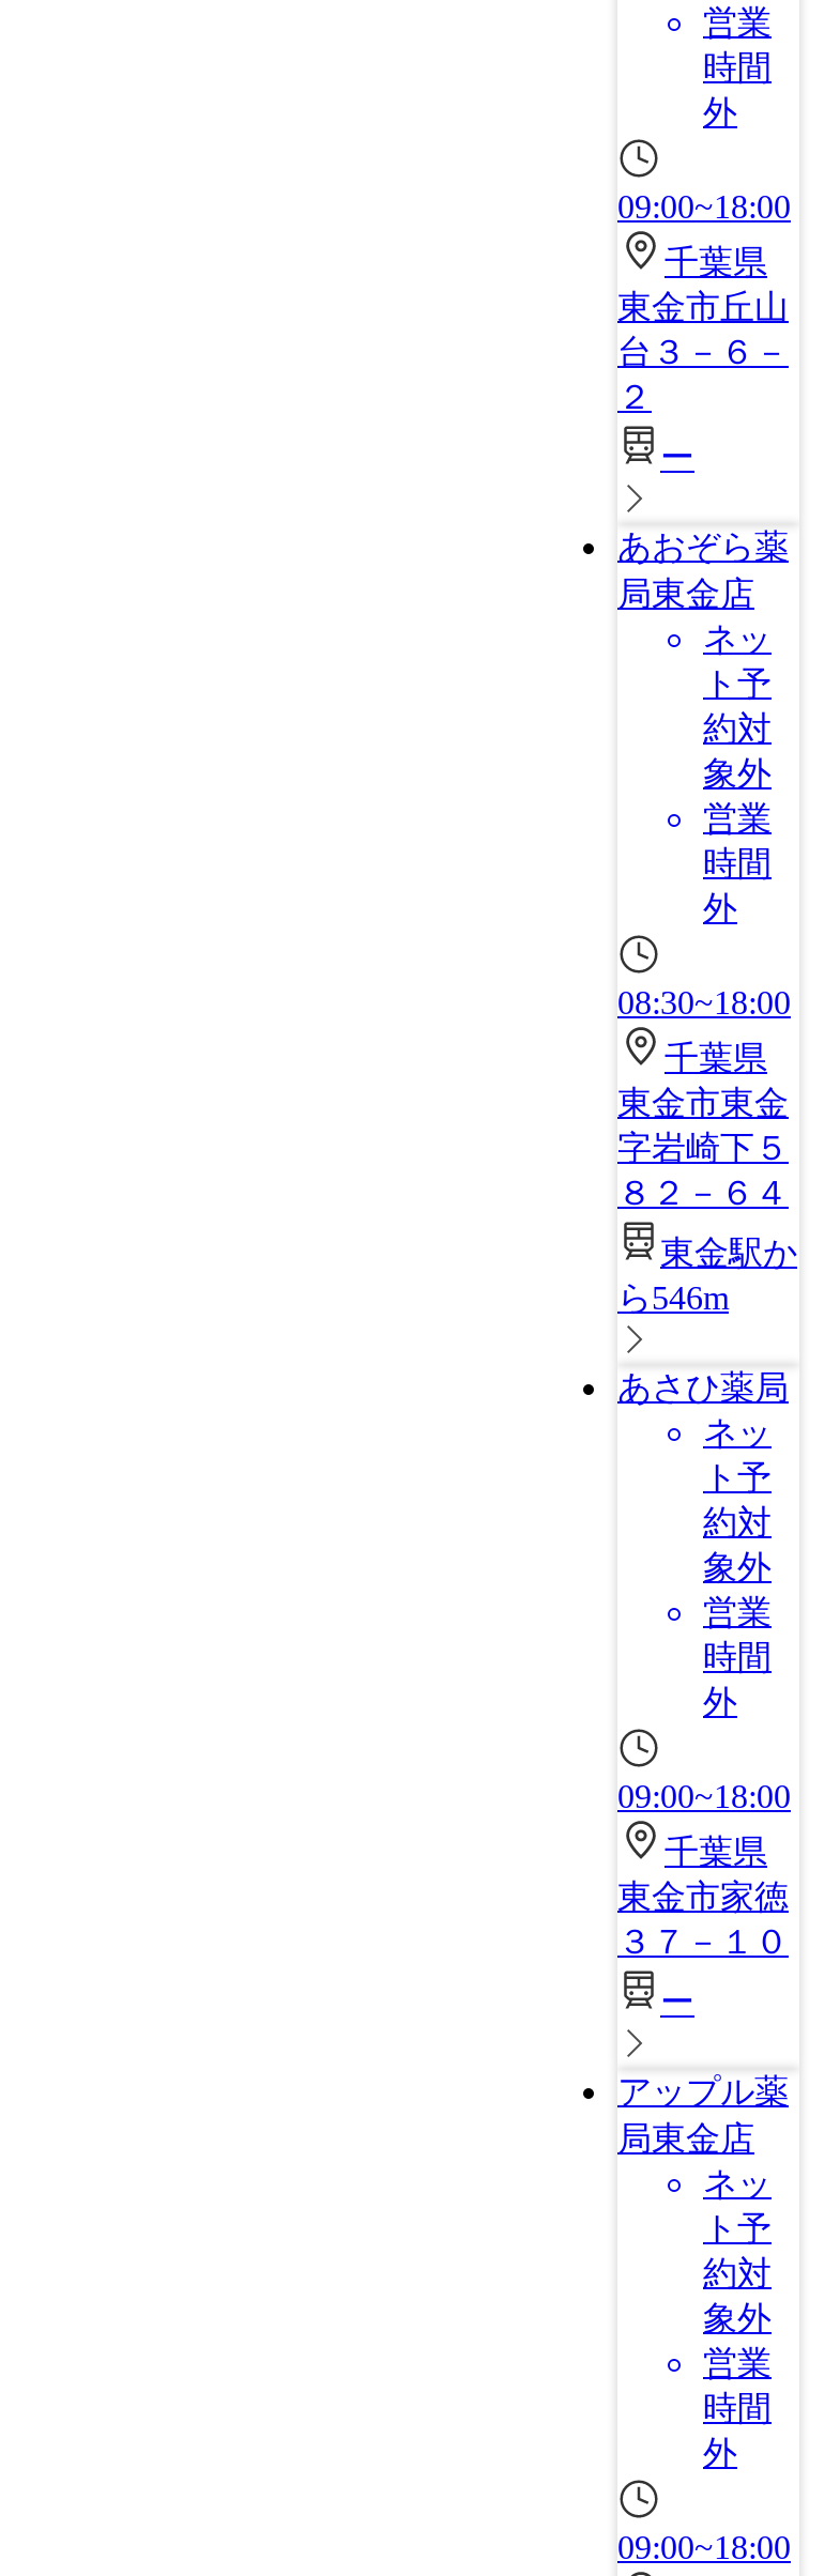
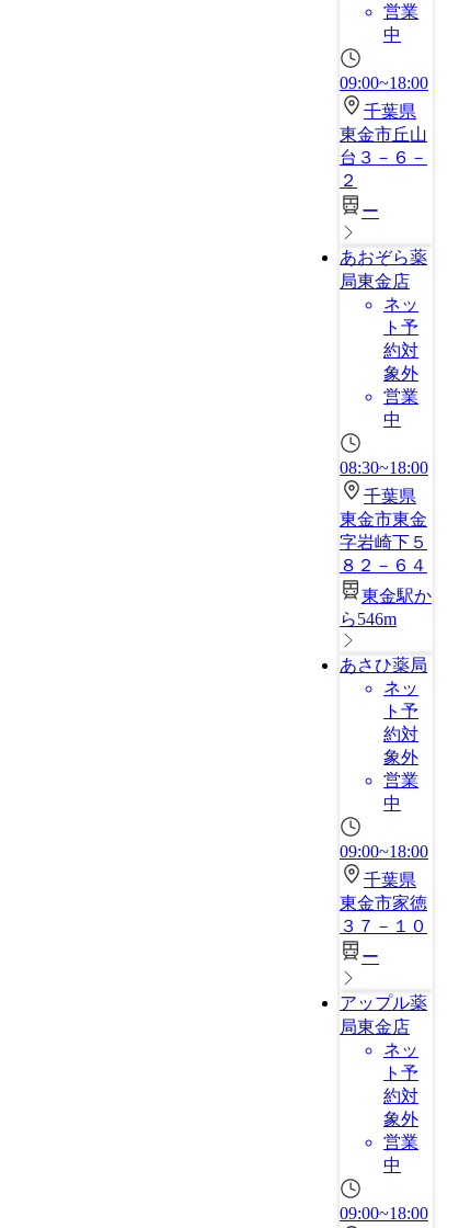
- 時間
- 外
+ 中

- 時間
- 外
+ 中

- 時間
- 外
+ 中

- 時間
- 外
+ 中
